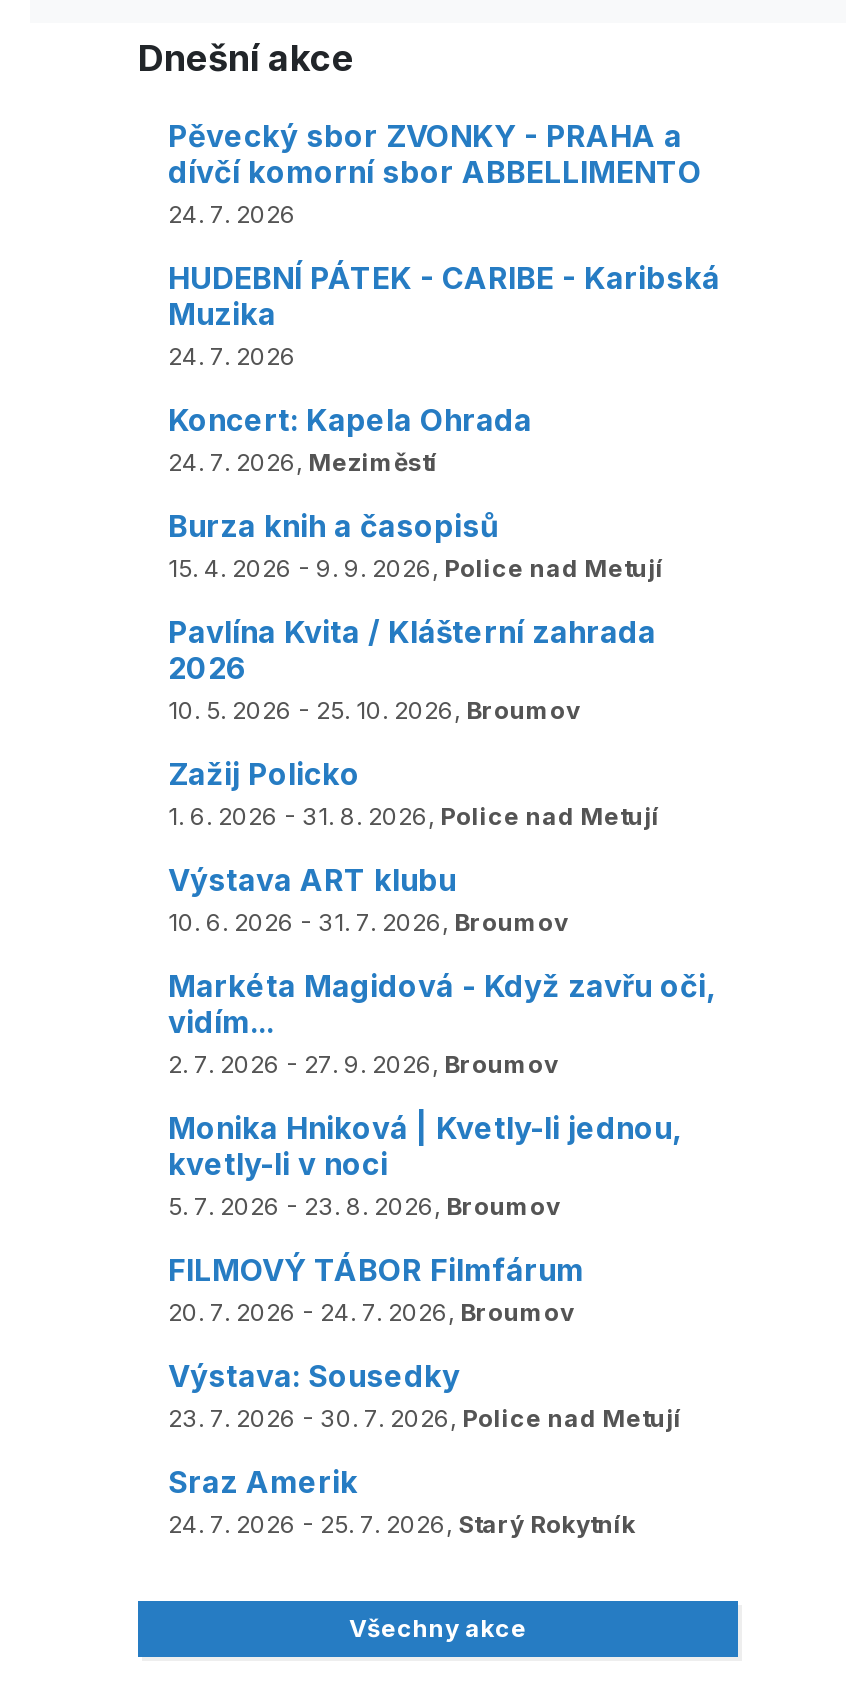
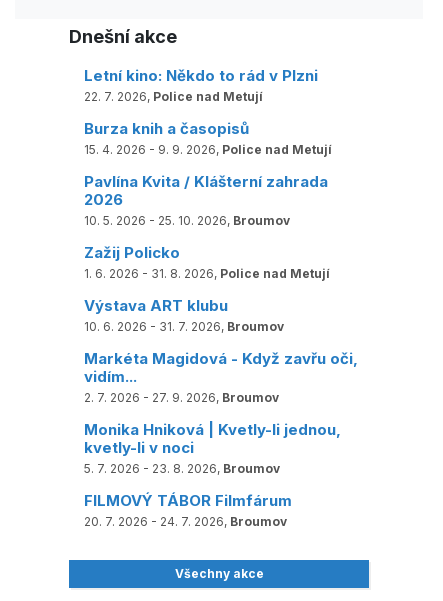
- Pěvecký sbor ZVONKY - PRAHA a
- dívčí komorní sbor ABBELLIMENTO
- 24. 7. 2026
- HUDEBNÍ PÁTEK - CARIBE - Karibská
- Muzika
- 24. 7. 2026
- Koncert: Kapela Ohrada
- 24. 7. 2026, Meziměstí
+ Letní kino: Někdo to rád v Plzni
+ 22. 7. 2026, Police nad Metují

- Výstava: Sousedky
- 23. 7. 2026 - 30. 7. 2026, Police nad Metují
- Sraz Amerik
- 24. 7. 2026 - 25. 7. 2026, Starý Rokytník
